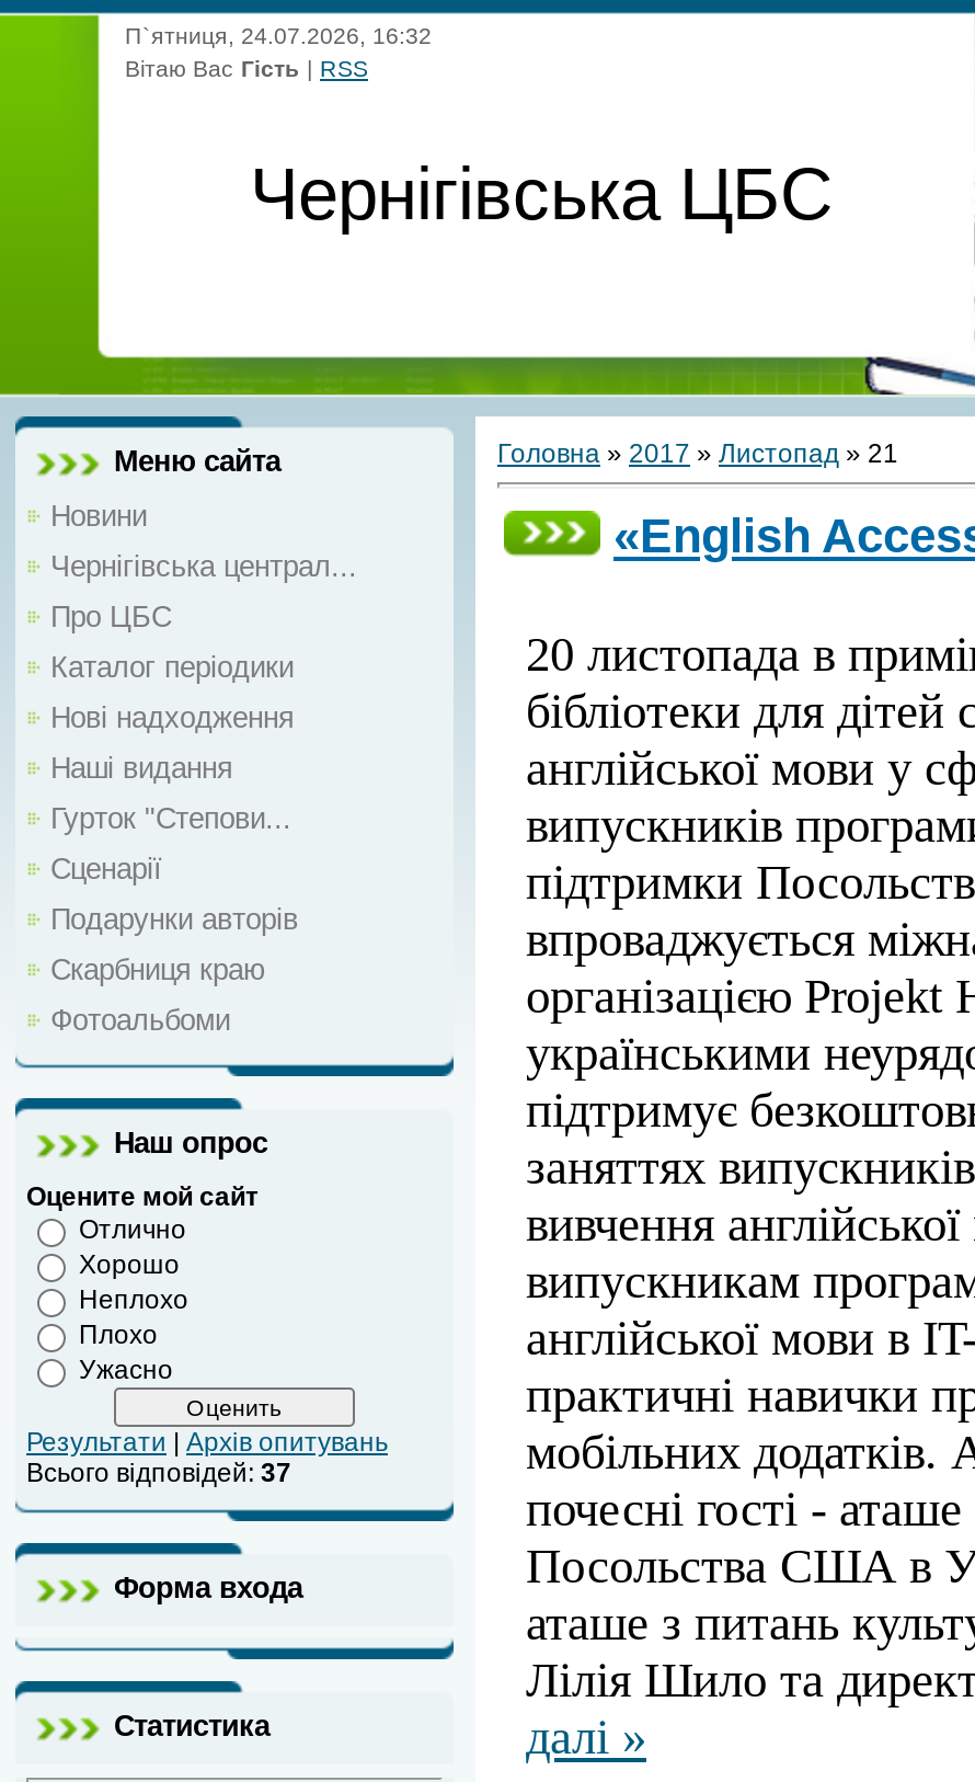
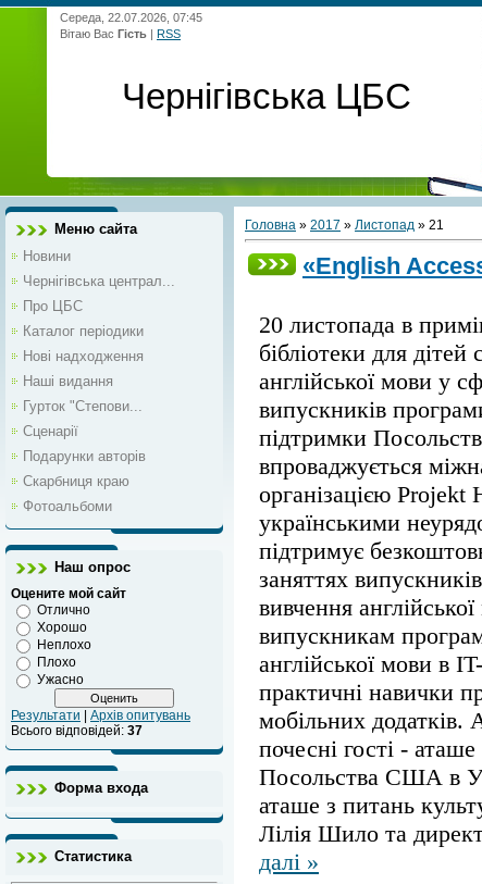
- П`ятниця, 24.07.2026, 16:32
+ Середа, 22.07.2026, 07:45
